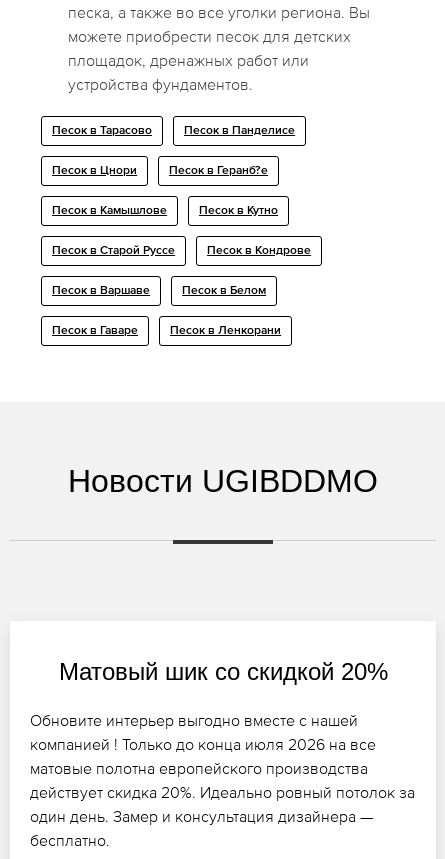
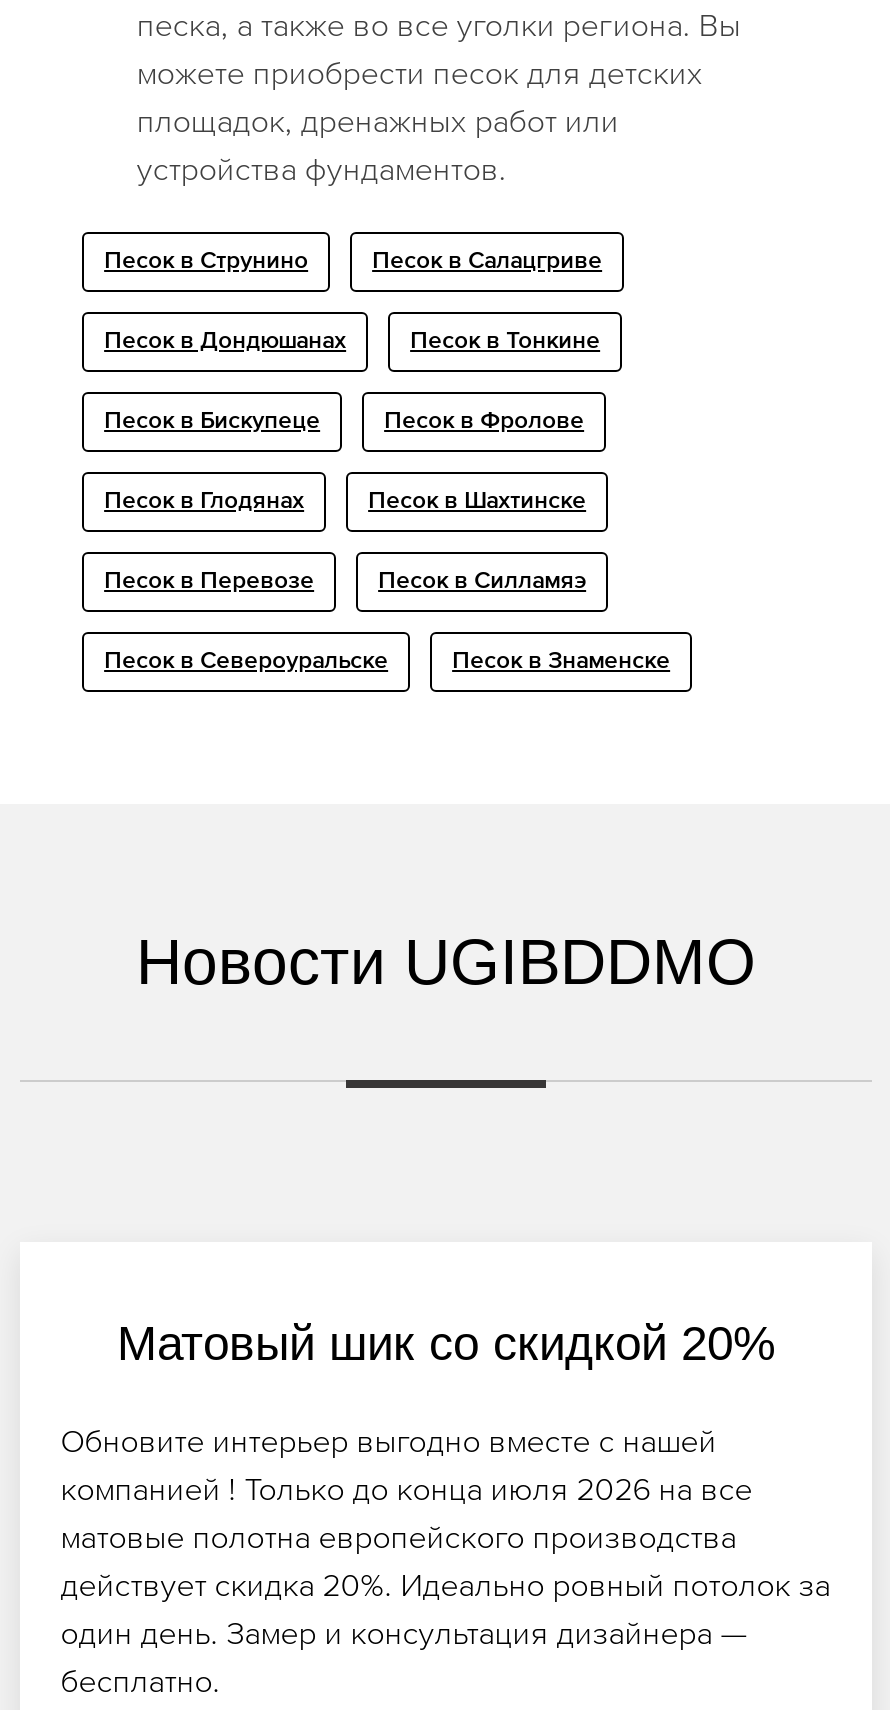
- Песок в Тарасово
- Песок в Панделисе
+ Песок в Струнино
+ Песок в Салацгриве

- Песок в Цнори
- Песок в Геранб?е
+ Песок в Дондюшанах
+ Песок в Тонкине

- Песок в Камышлове
- Песок в Кутно
+ Песок в Бискупеце
+ Песок в Фролове

- Песок в Старой Руссе
- Песок в Кондрове
+ Песок в Глодянах
+ Песок в Шахтинске

- Песок в Варшаве
- Песок в Белом
+ Песок в Перевозе
+ Песок в Силламяэ

- Песок в Гаваре
- Песок в Ленкорани
+ Песок в Североуральске
+ Песок в Знаменске
